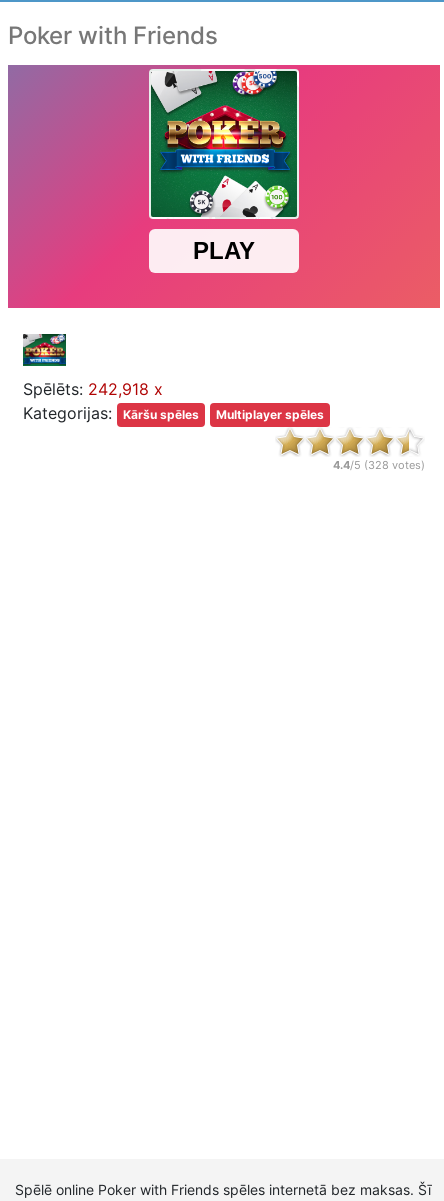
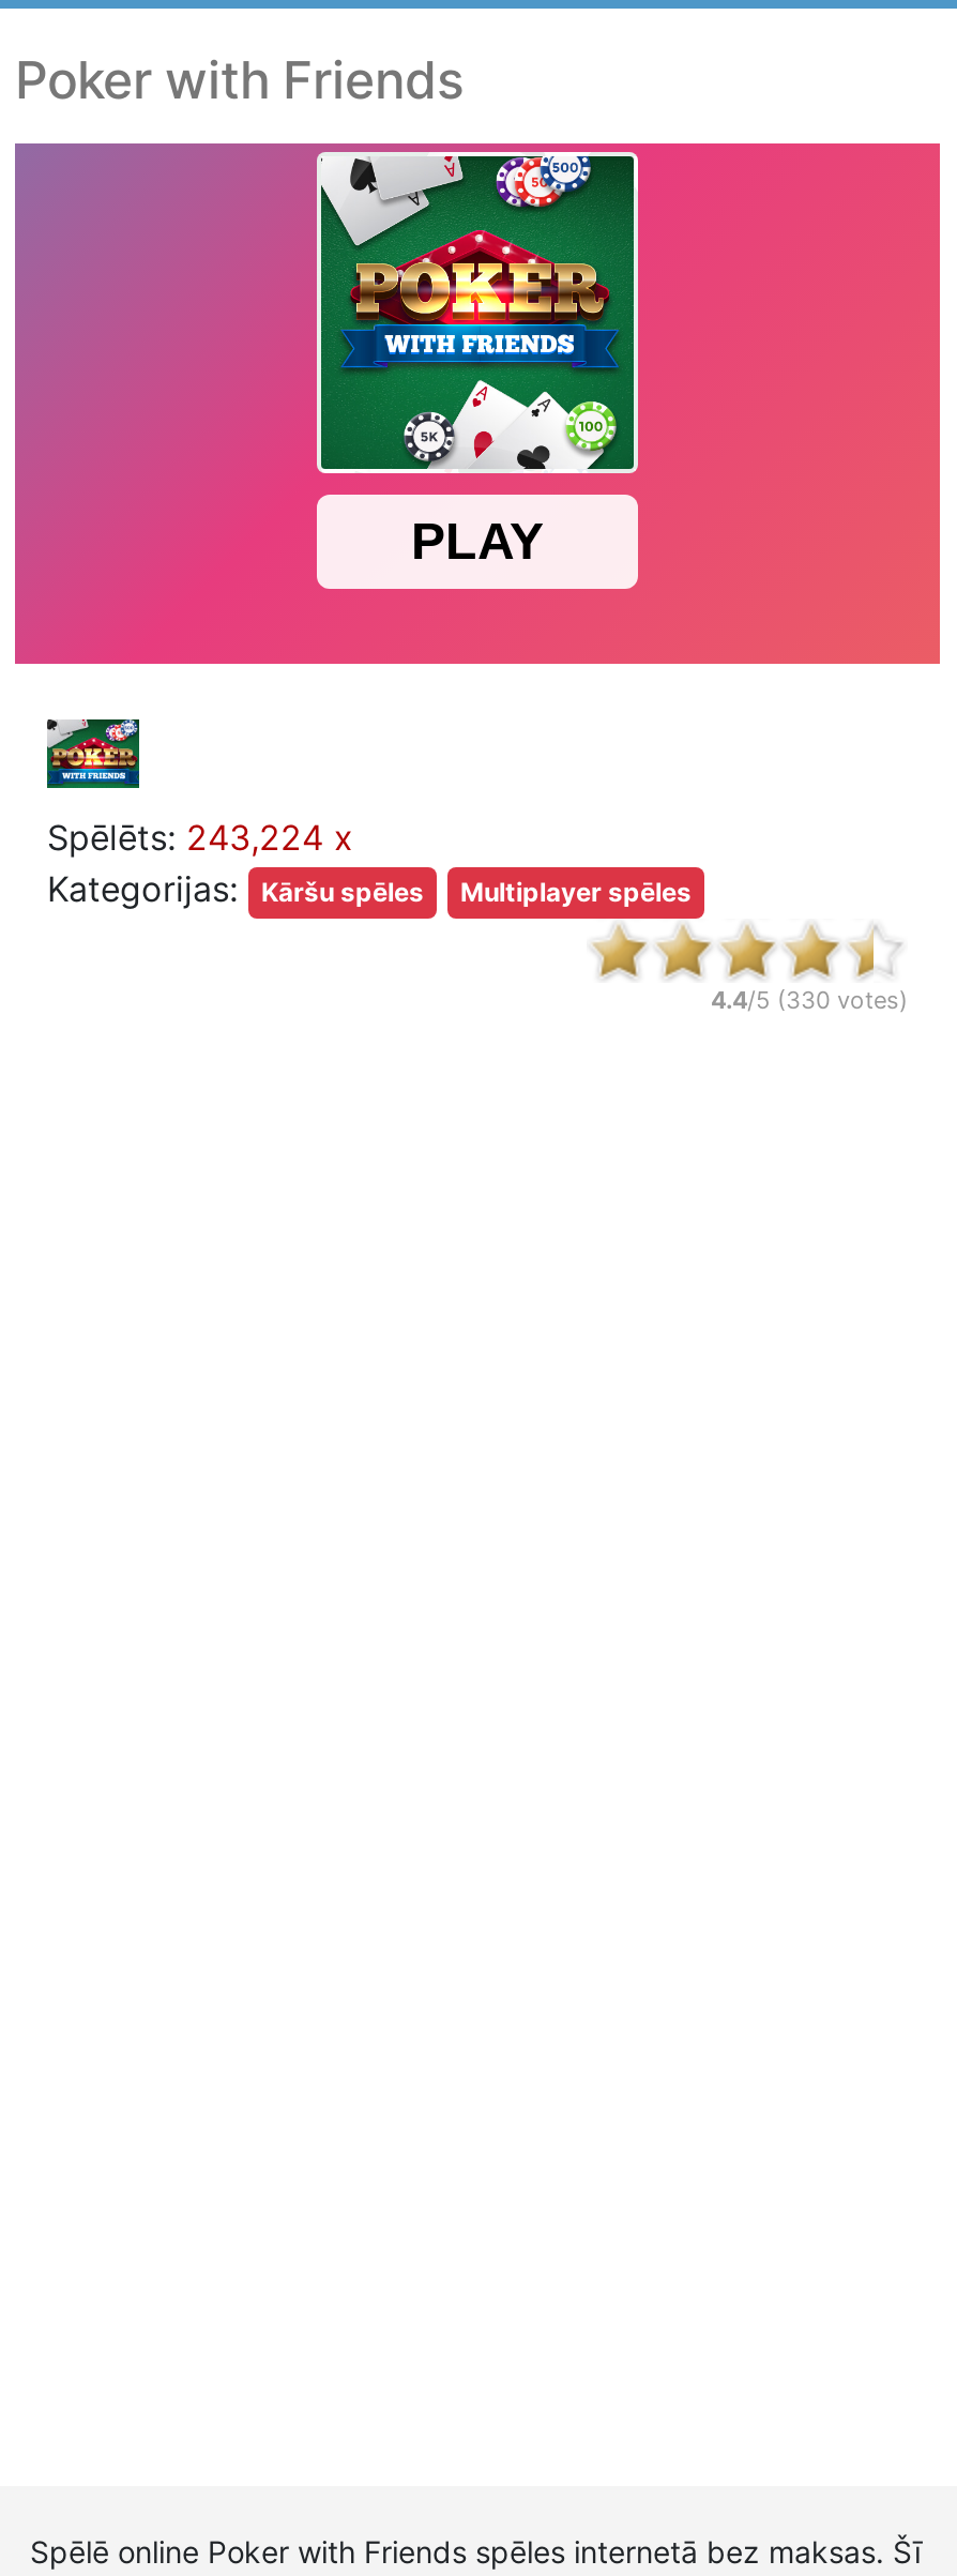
- Spēlēts: 242,918 x
+ Spēlēts: 243,224 x

- 4.4/5 (328 votes)
+ 4.4/5 (330 votes)
